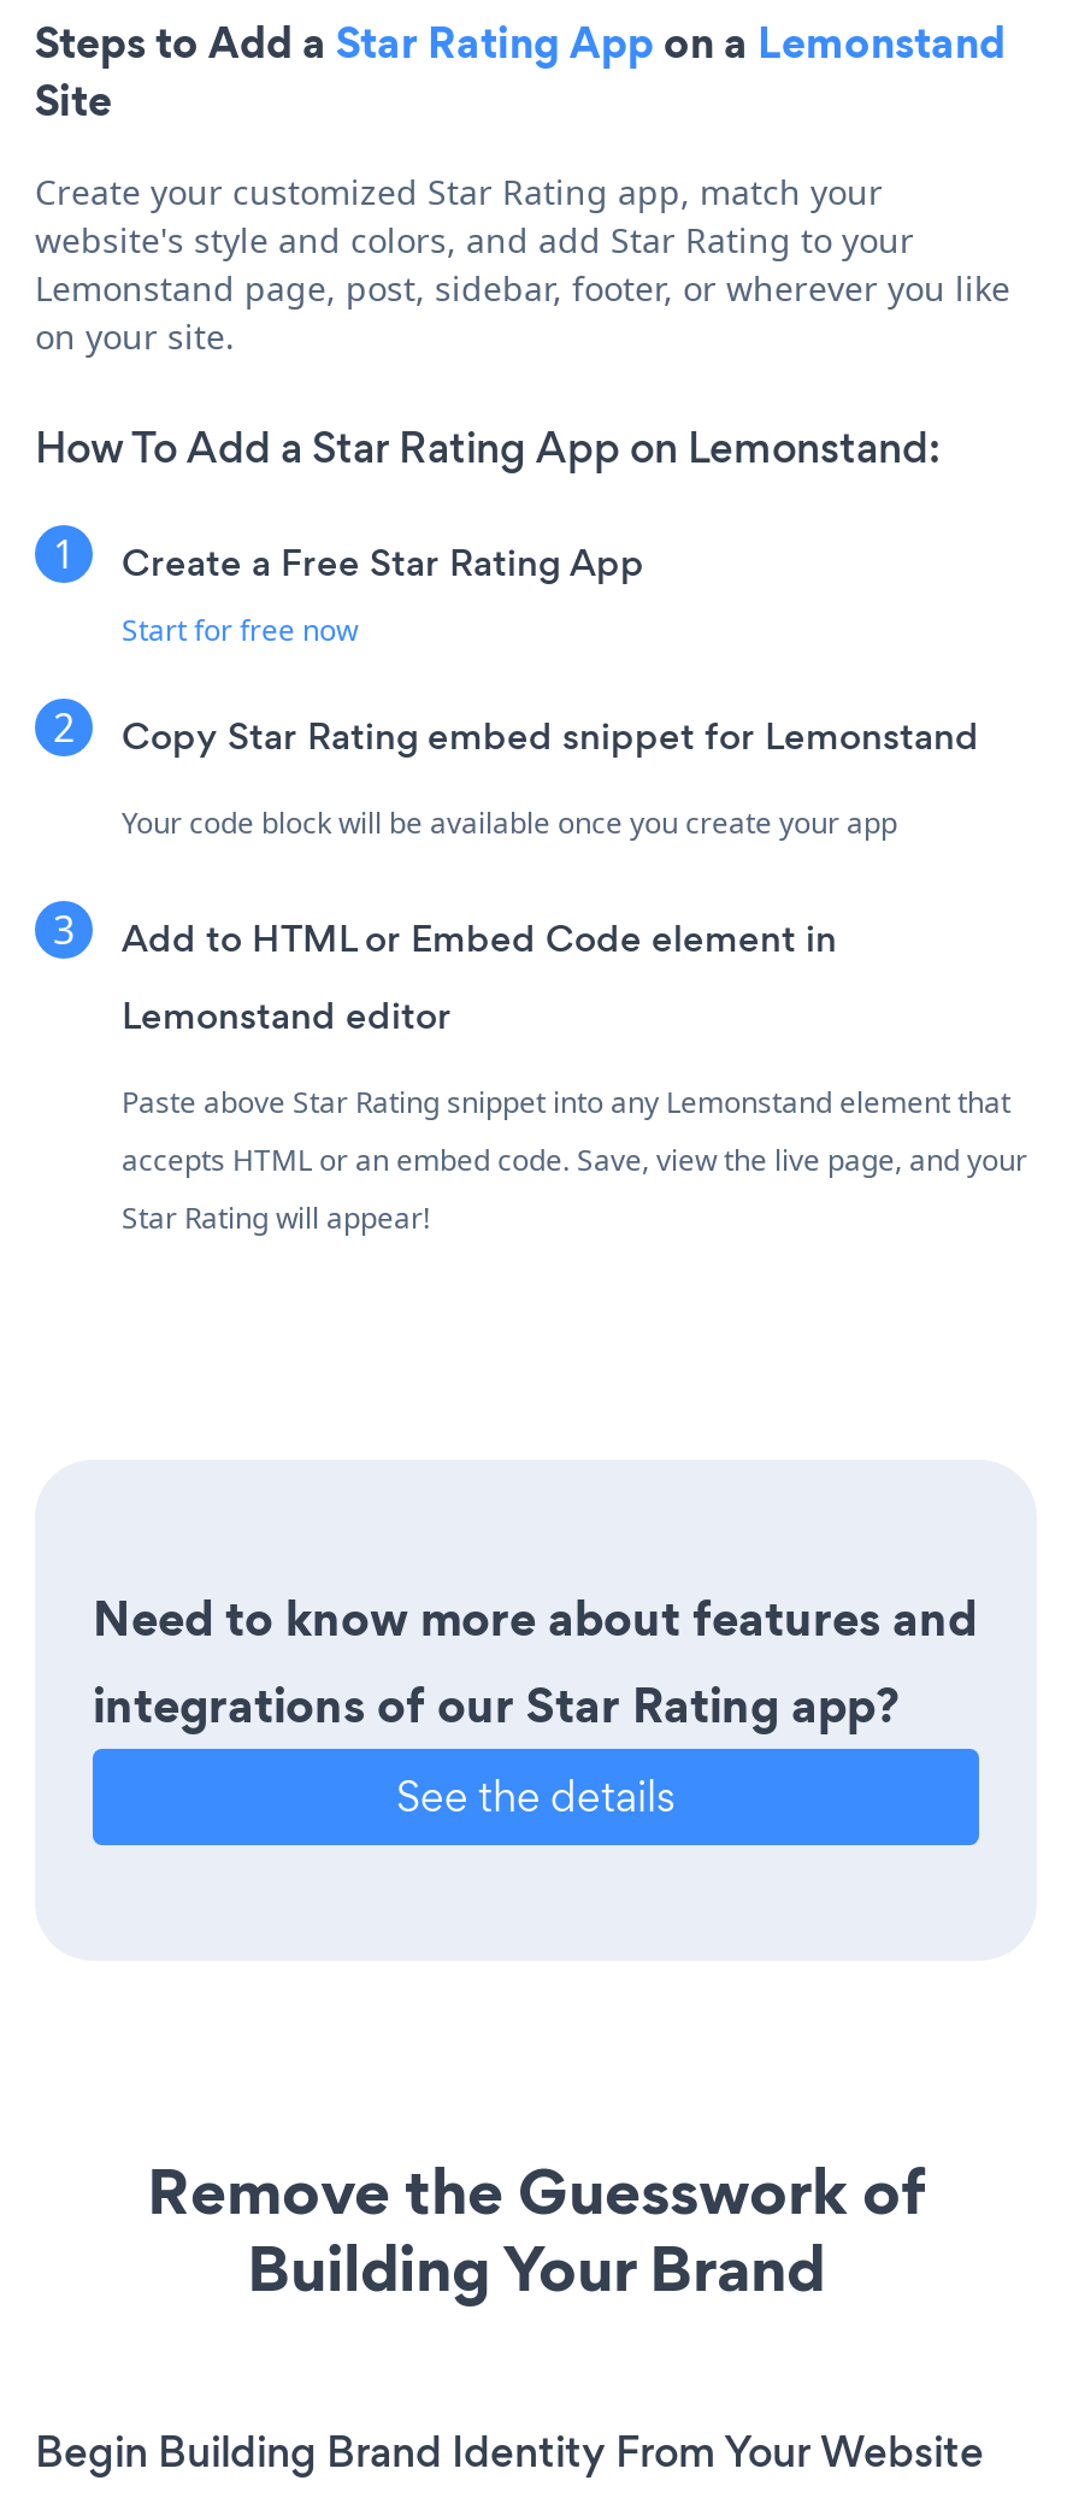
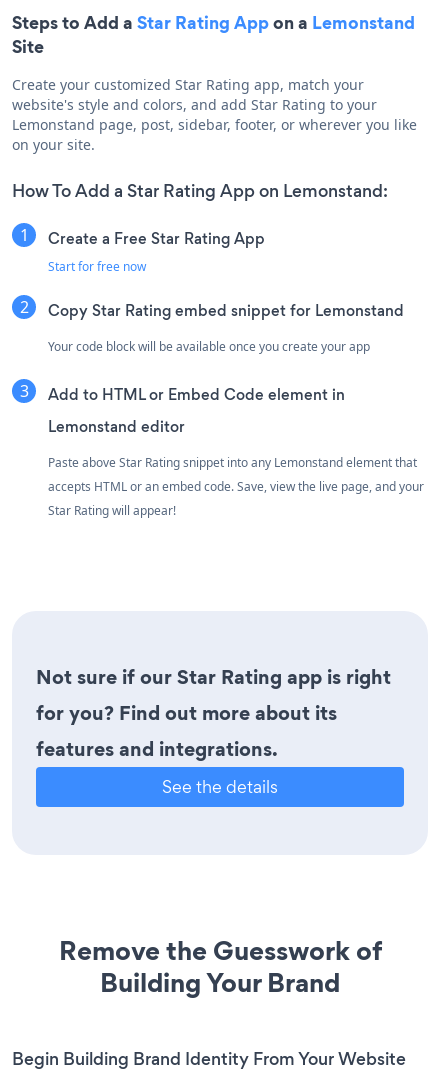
- Need to know more about features and
- integrations of our Star Rating app?
+ Not sure if our Star Rating app is right
+ for you? Find out more about its
+ features and integrations.
